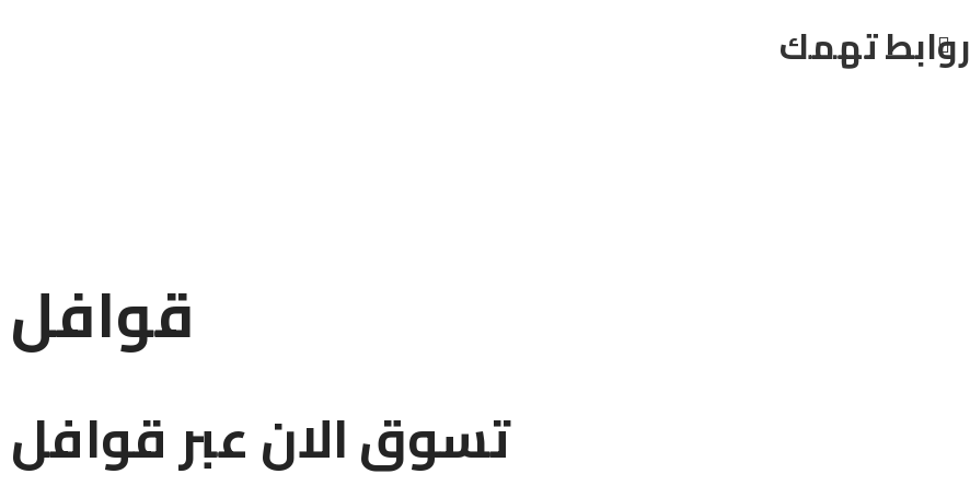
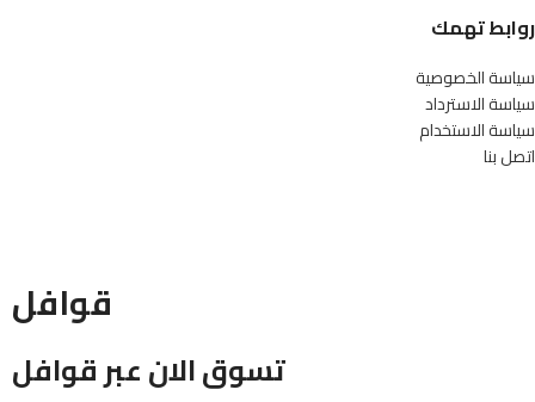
+ سياسة الخصوصية
+ سياسة الاسترداد
+ سياسة الاستخدام
+ اتصل بنا
